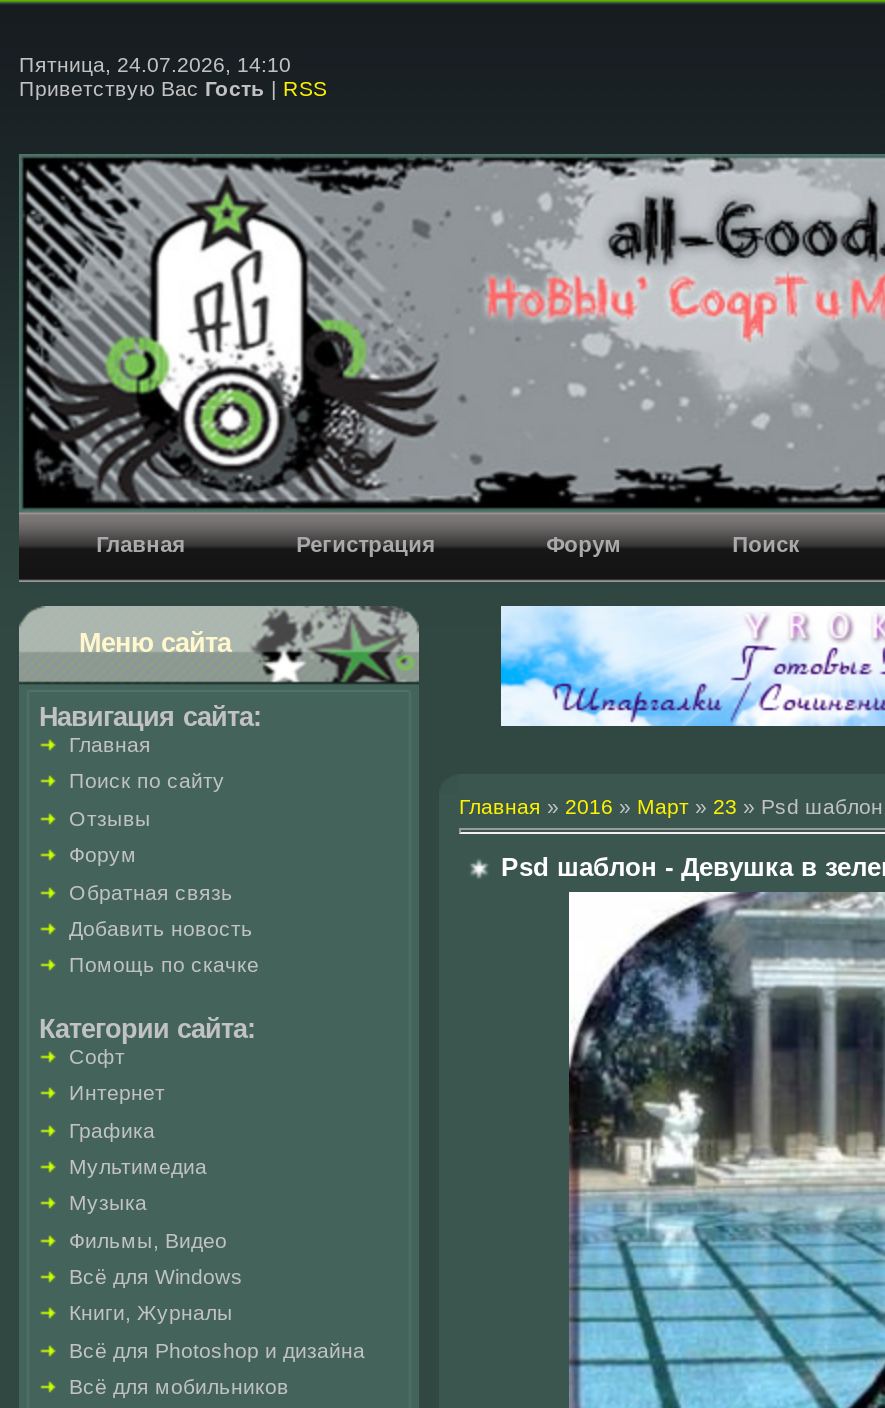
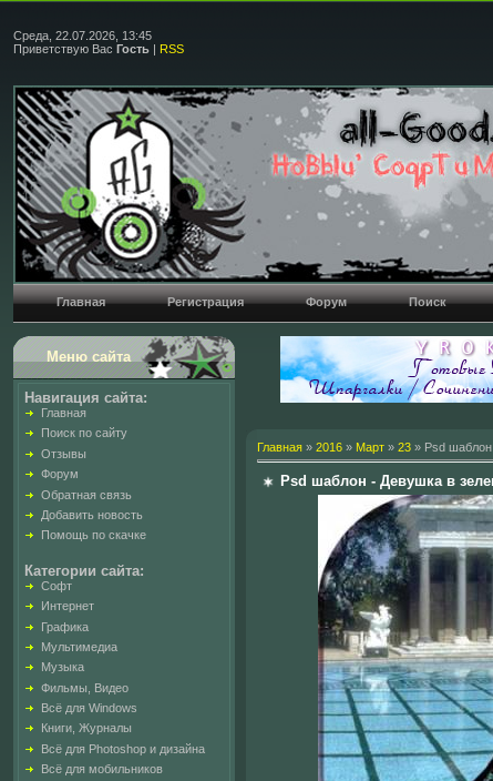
- Пятница, 24.07.2026, 14:10
+ Среда, 22.07.2026, 13:45
